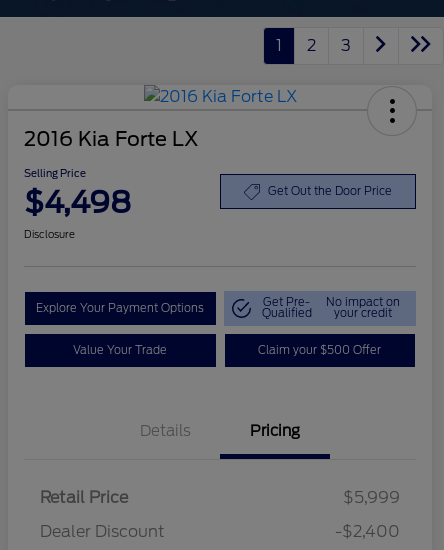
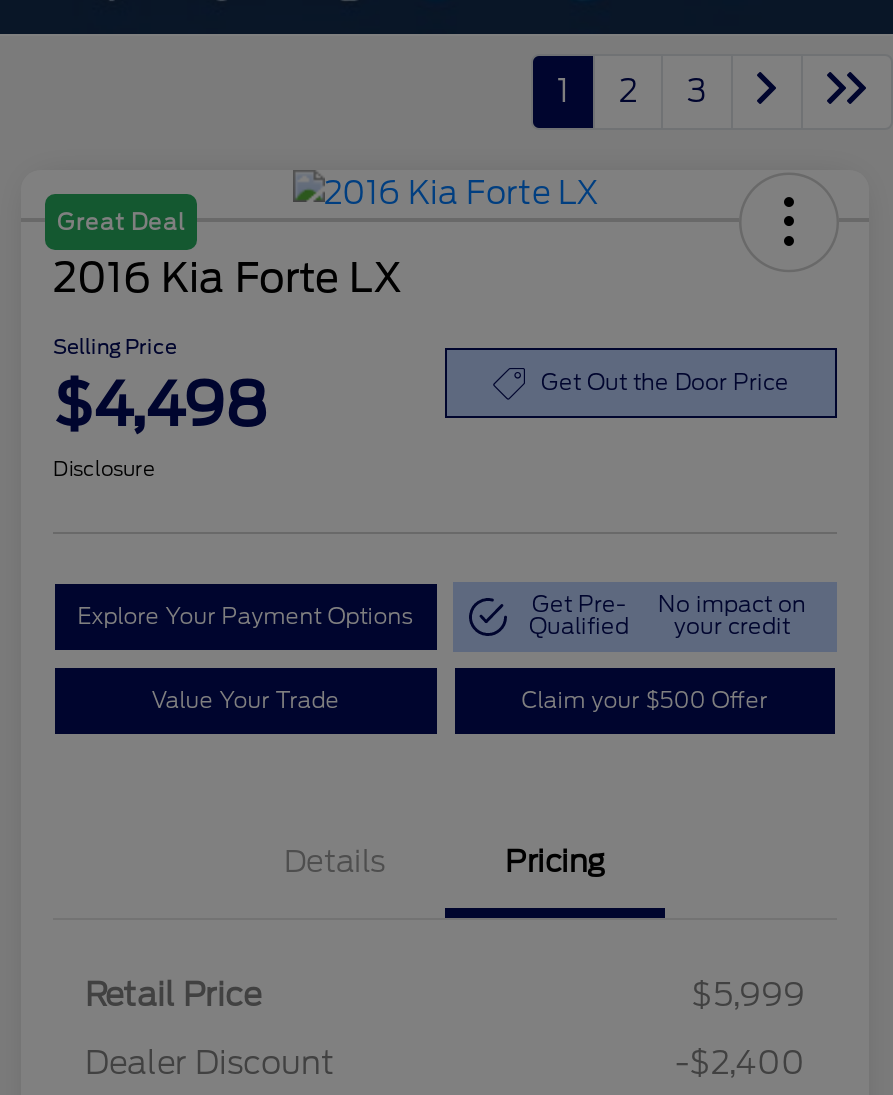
+ Great Deal
